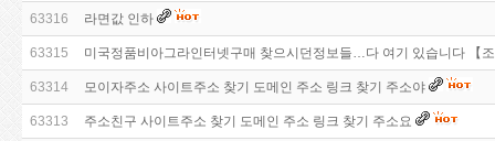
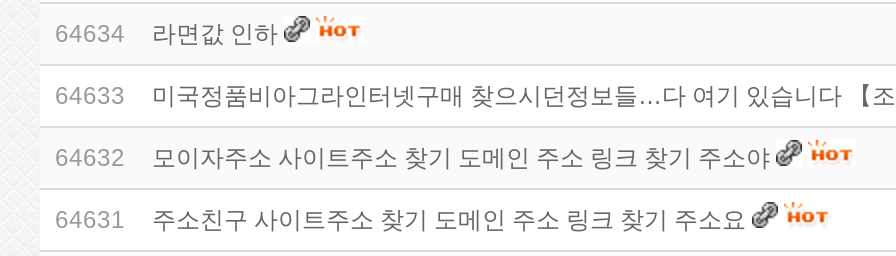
- 63316 라면값 인하
+ 64634 라면값 인하

- 63315
+ 64633

- 63314 모이자주소 사이트주소 찾기 도메인 주소 링크 찾기 주소야
+ 64632 모이자주소 사이트주소 찾기 도메인 주소 링크 찾기 주소야

- 63313 주소친구 사이트주소 찾기 도메인 주소 링크 찾기 주소요
+ 64631 주소친구 사이트주소 찾기 도메인 주소 링크 찾기 주소요
